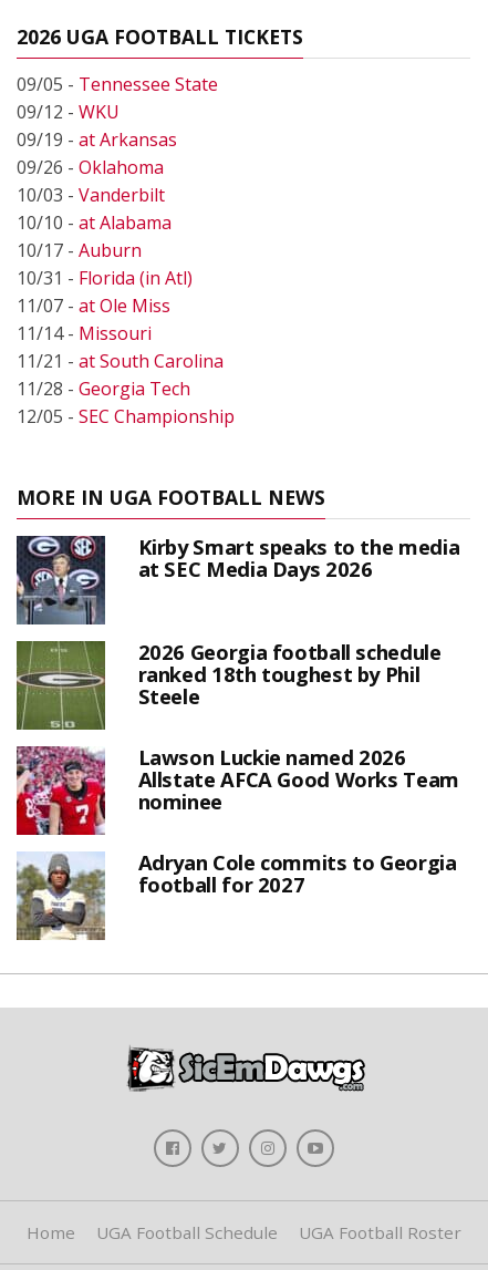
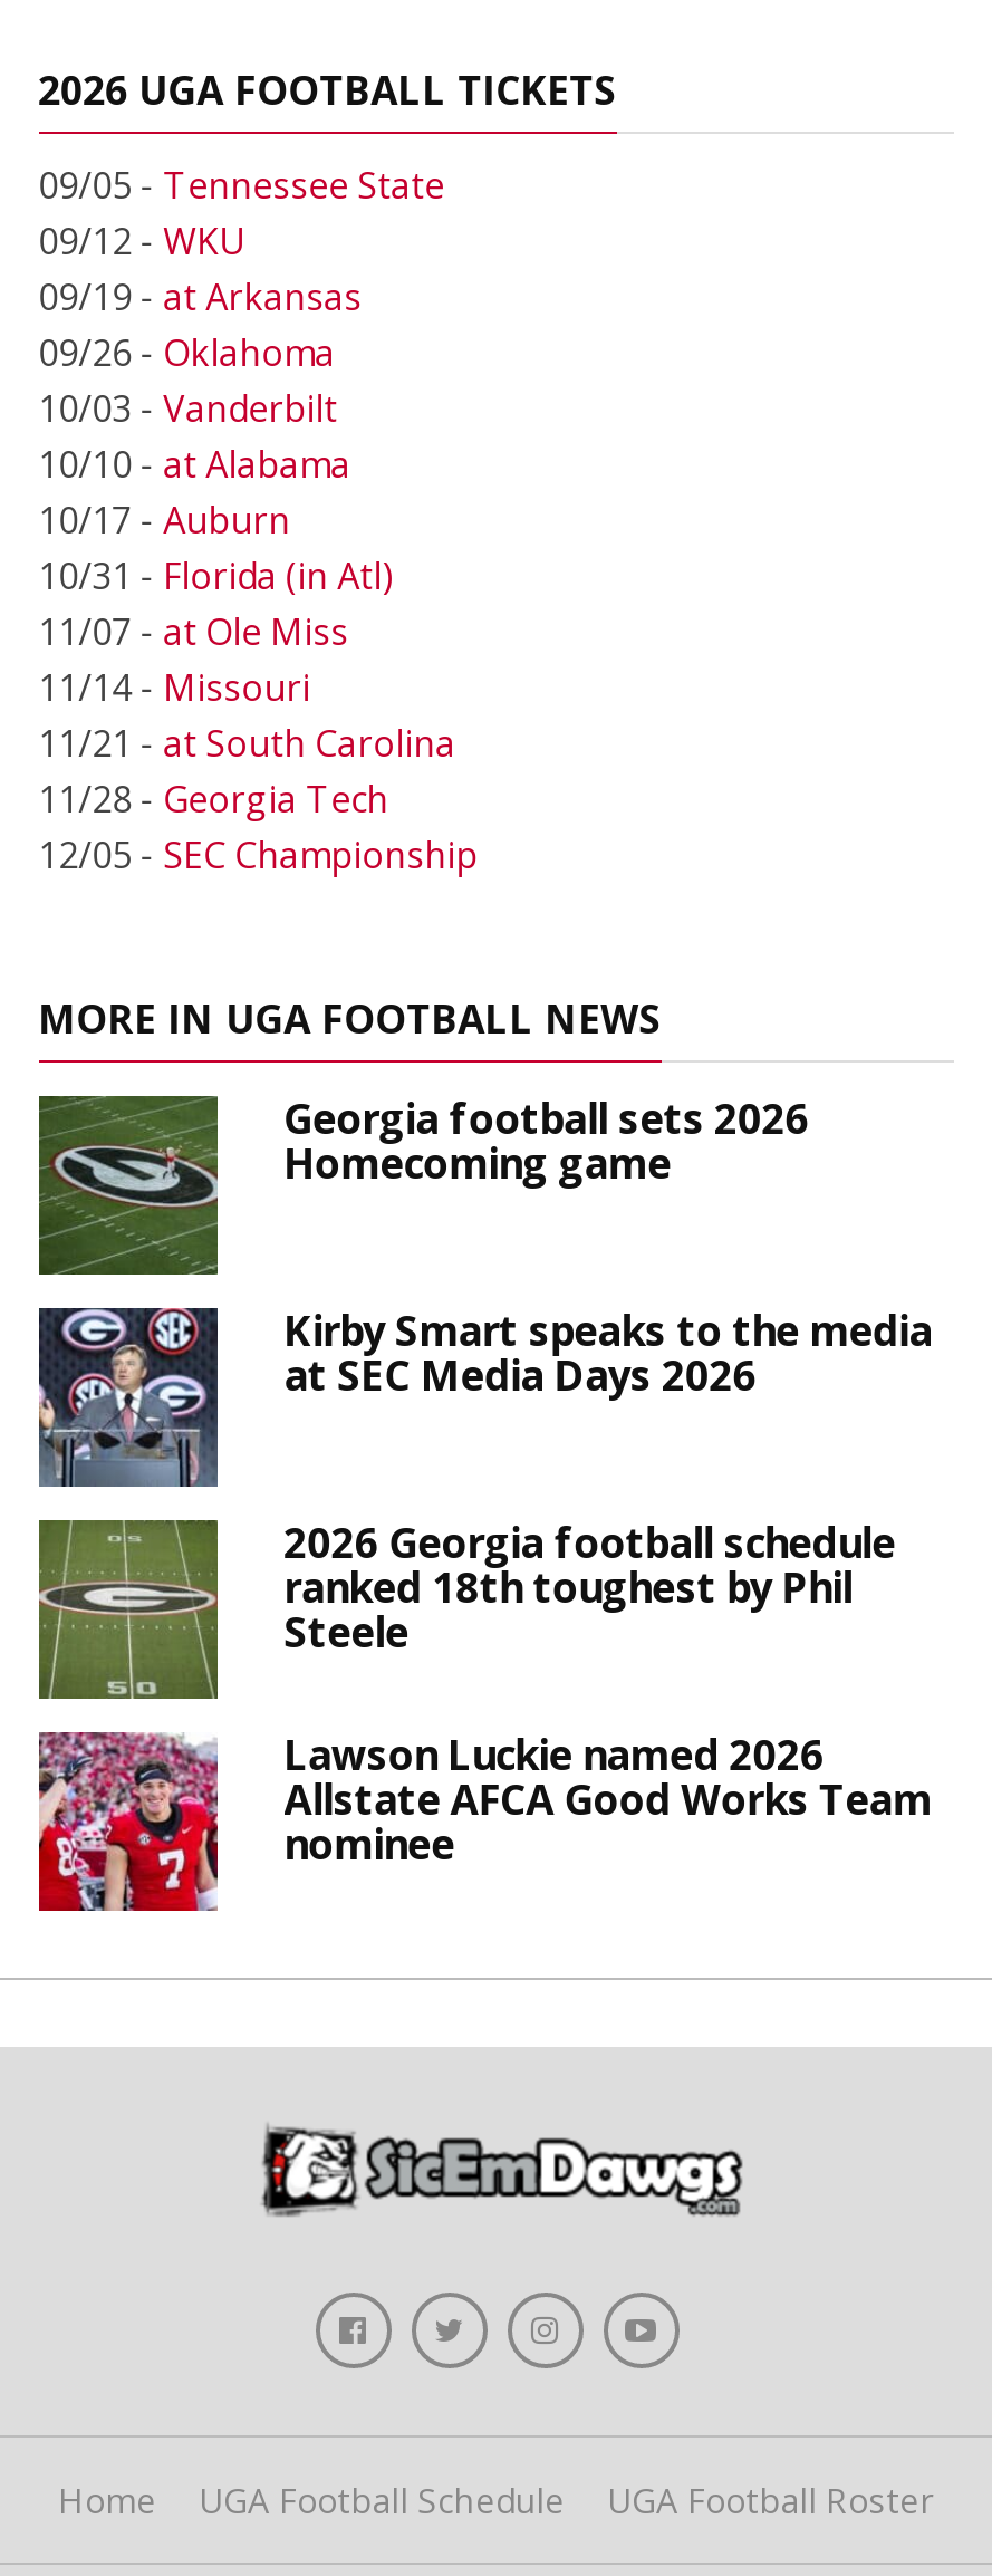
+ [image]
+ Georgia football sets 2026
+ Homecoming game

moved down: [image] | Kirby Smart speaks to the media | at SEC Media Days 2026 | ... | Allstate AFCA Good Works Team | nominee

- [image]
- Adryan Cole commits to Georgia
- football for 2027
